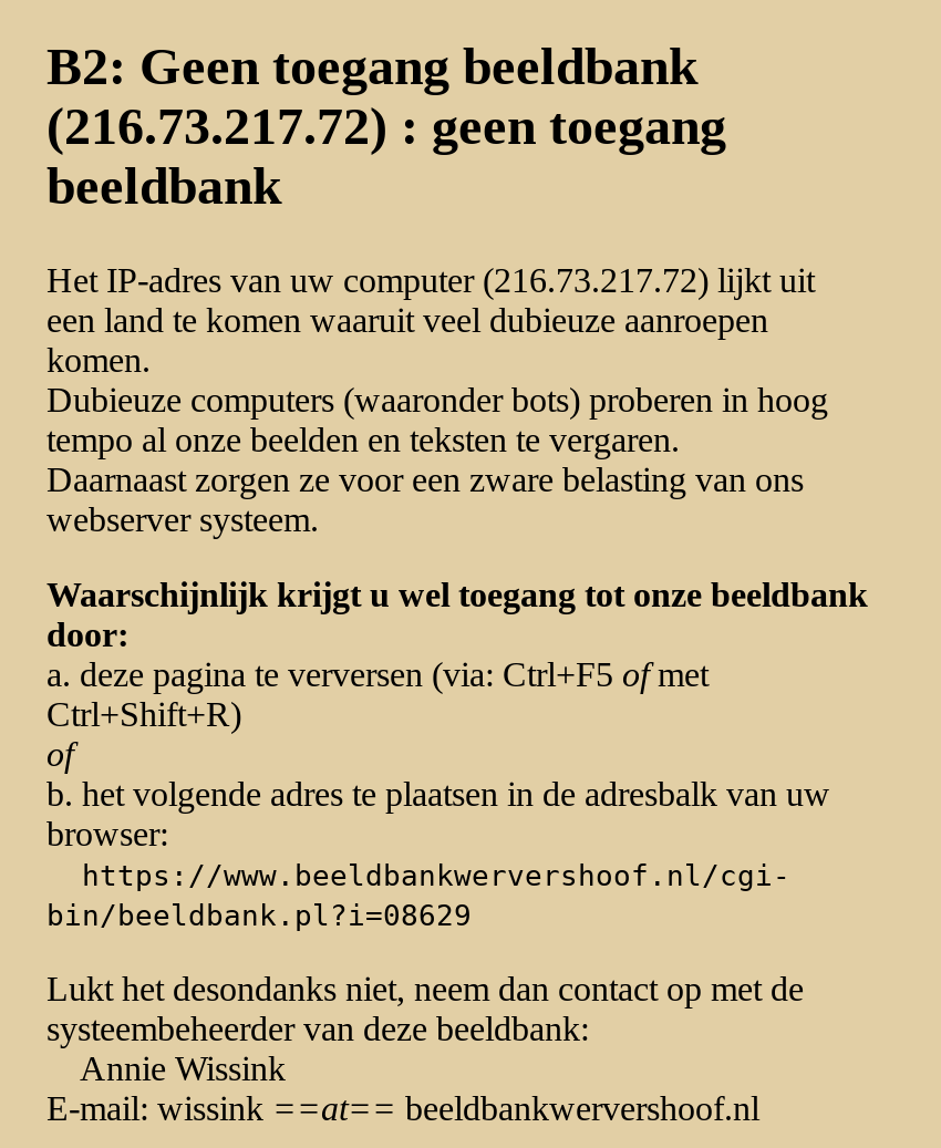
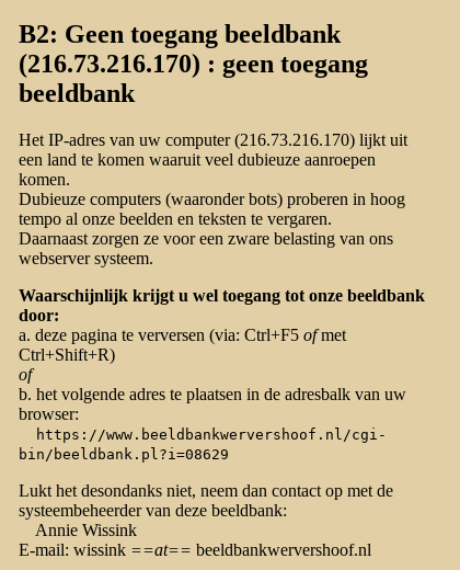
- (216.73.217.72) : geen toegang
+ (216.73.216.170) : geen toegang

- Het IP-adres van uw computer (216.73.217.72) lijkt uit
+ Het IP-adres van uw computer (216.73.216.170) lijkt uit
